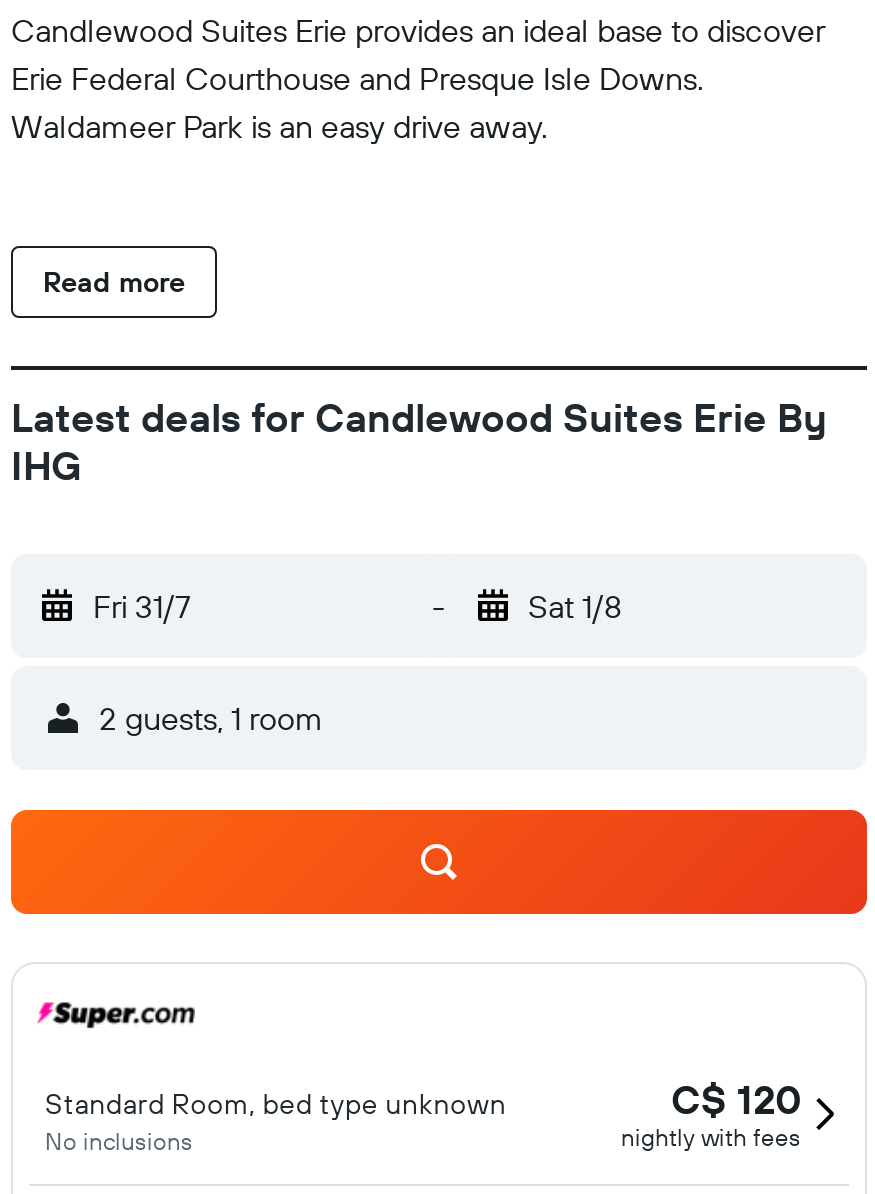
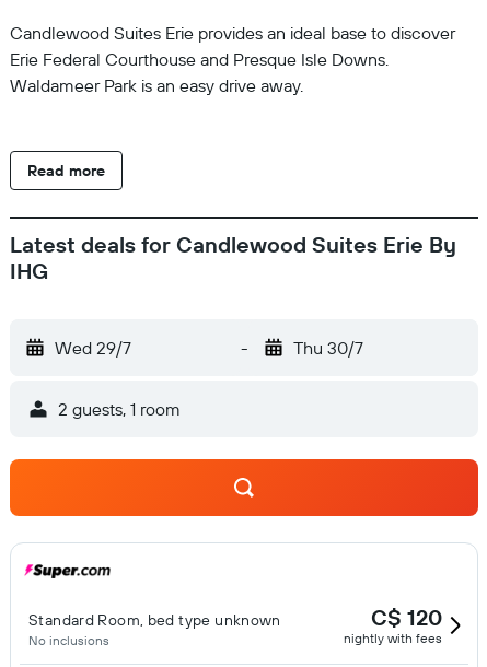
- Fri 31/7
+ Wed 29/7

- Sat 1/8
+ Thu 30/7
